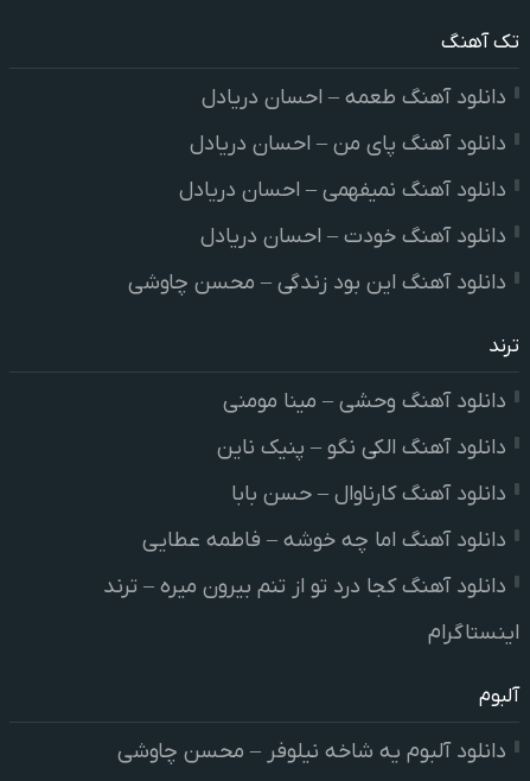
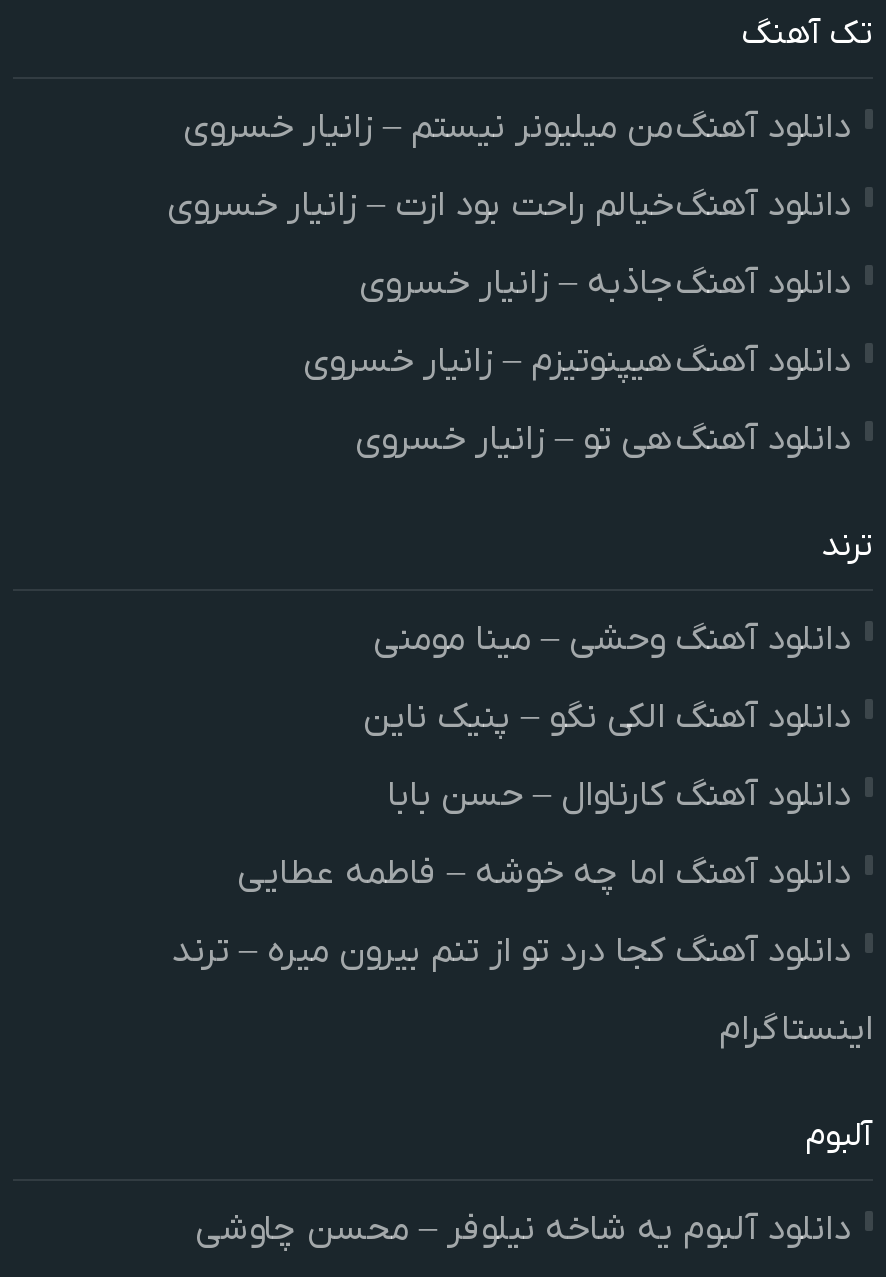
- دانلود آهنگ طعمه – احسان دریادل
+ دانلود آهنگ من میلیونر نیستم – زانیار خسروی

- دانلود آهنگ پای من – احسان دریادل
+ دانلود آهنگ خیالم راحت بود ازت – زانیار خسروی

- دانلود آهنگ نمیفهمی – احسان دریادل
+ دانلود آهنگ جاذبه – زانیار خسروی

- دانلود آهنگ خودت – احسان دریادل
+ دانلود آهنگ هیپنوتیزم – زانیار خسروی

- دانلود آهنگ این بود زندگی – محسن چاوشی
+ دانلود آهنگ هی تو – زانیار خسروی
